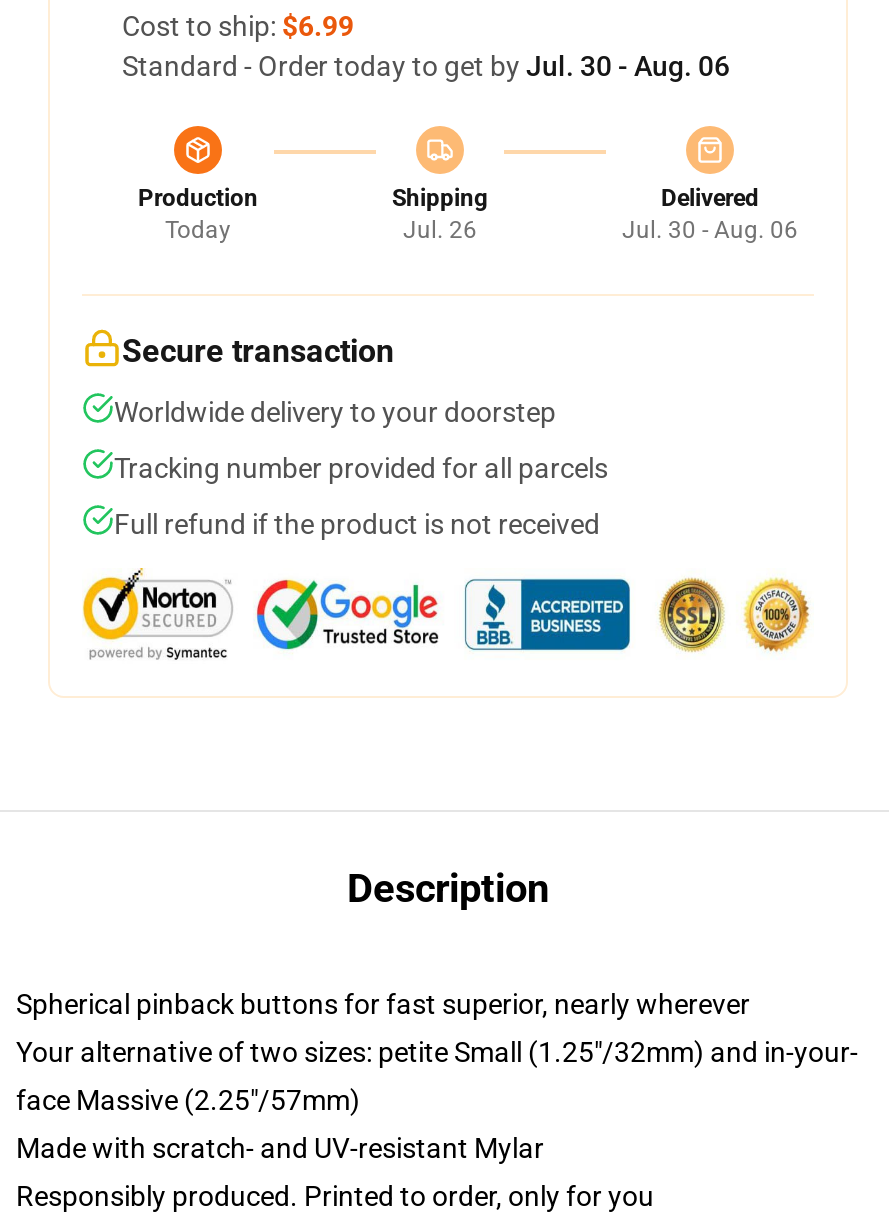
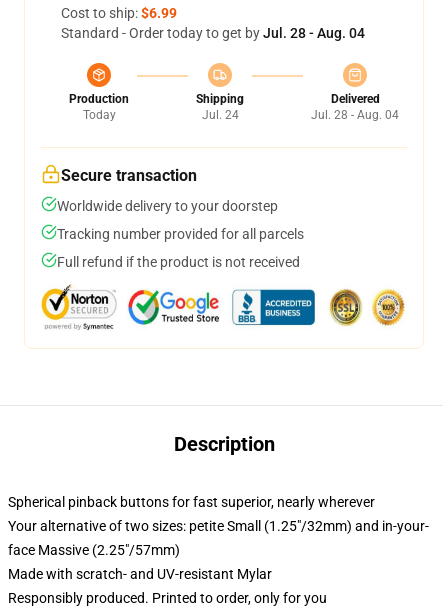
- Standard - Order today to get by Jul. 30 - Aug. 06
+ Standard - Order today to get by Jul. 28 - Aug. 04

- Jul. 26
+ Jul. 24

- Jul. 30 - Aug. 06
+ Jul. 28 - Aug. 04
